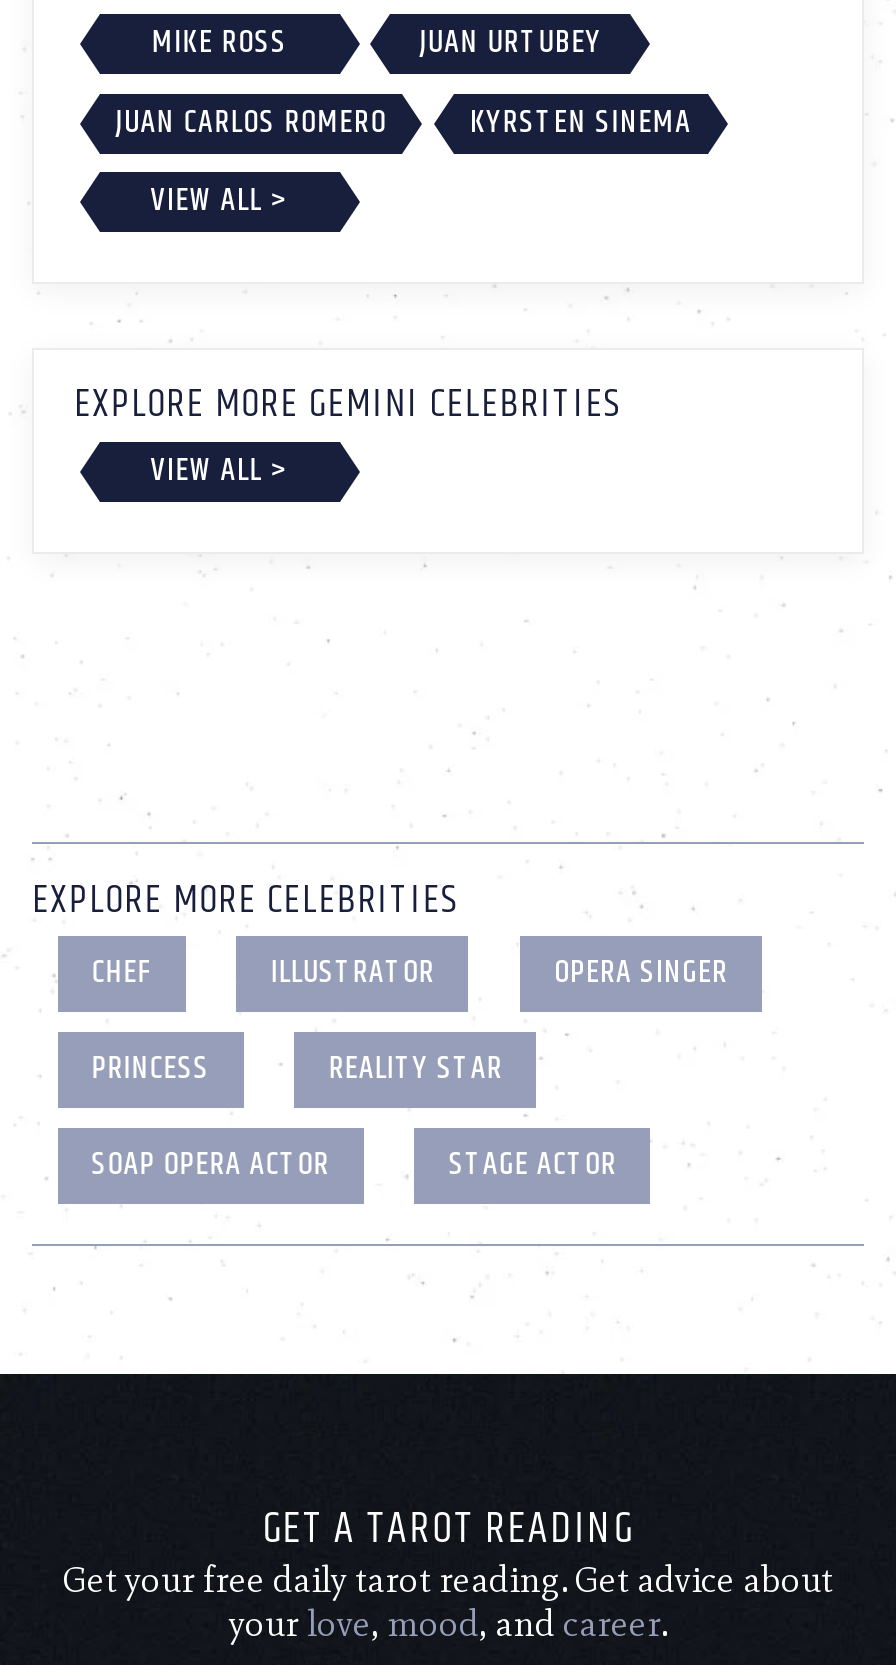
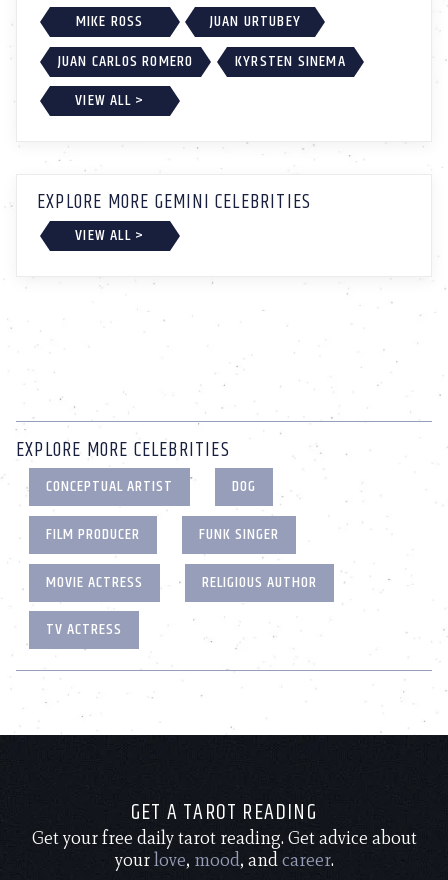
- CHEF
- ILLUSTRATOR
- OPERA SINGER
- PRINCESS
- REALITY STAR
- SOAP OPERA ACTOR
- STAGE ACTOR
+ CONCEPTUAL ARTIST
+ DOG
+ FILM PRODUCER
+ FUNK SINGER
+ MOVIE ACTRESS
+ RELIGIOUS AUTHOR
+ TV ACTRESS
